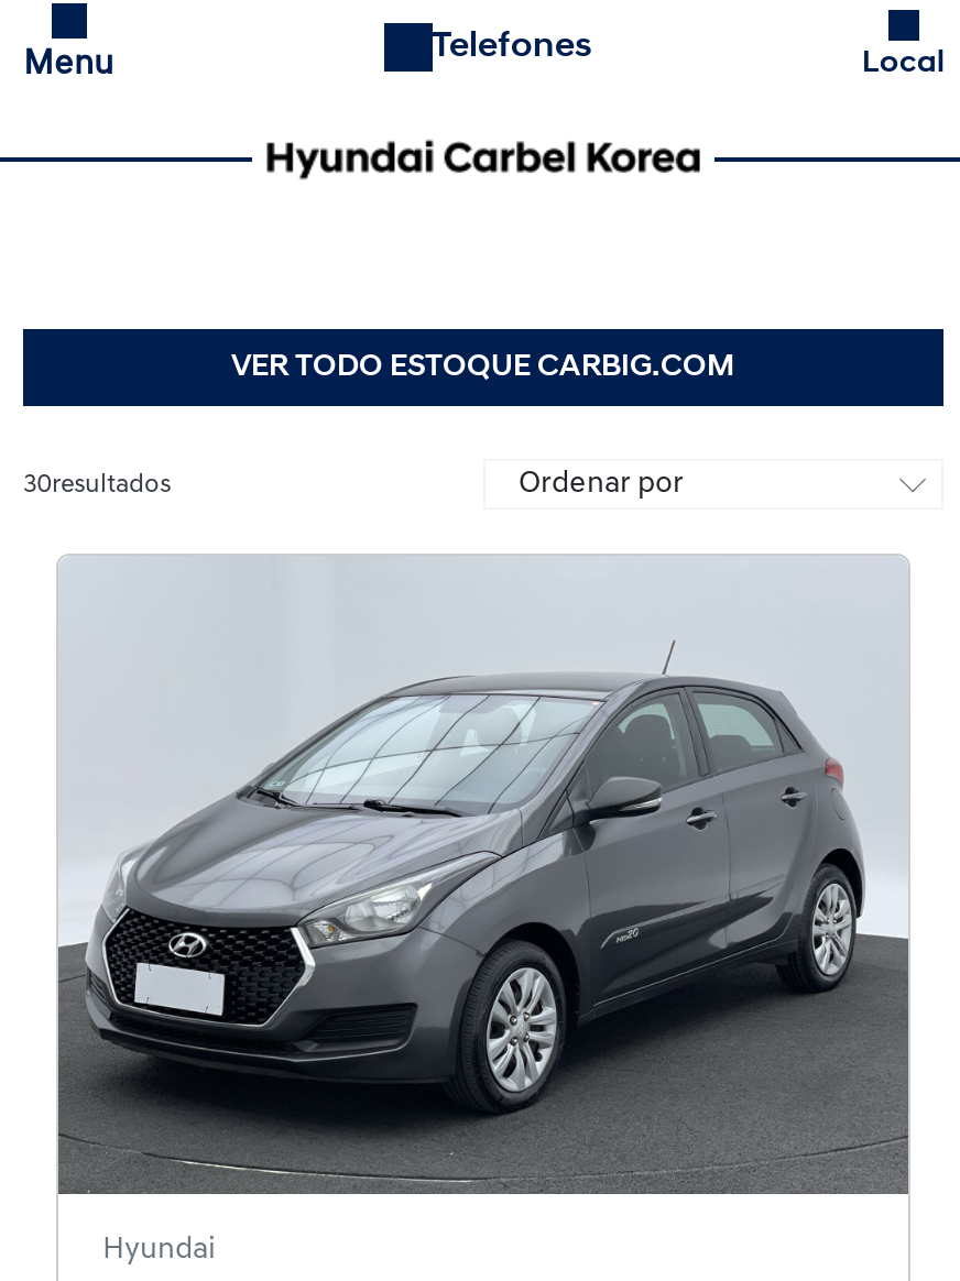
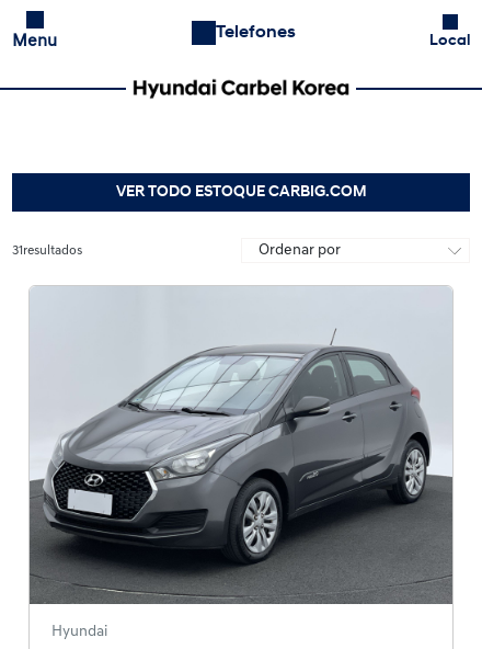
- 30resultados
+ 31resultados
